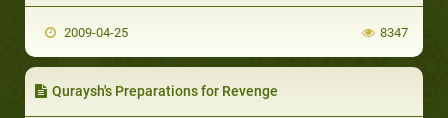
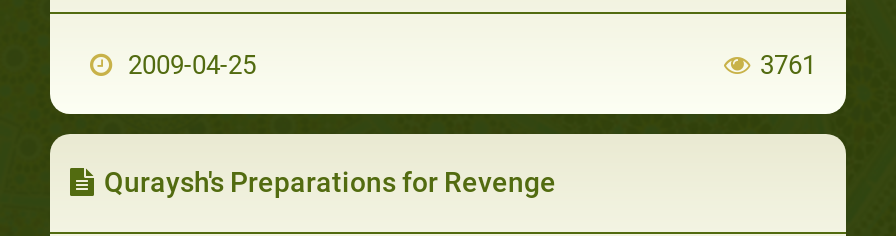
- 8347
+ 3761
